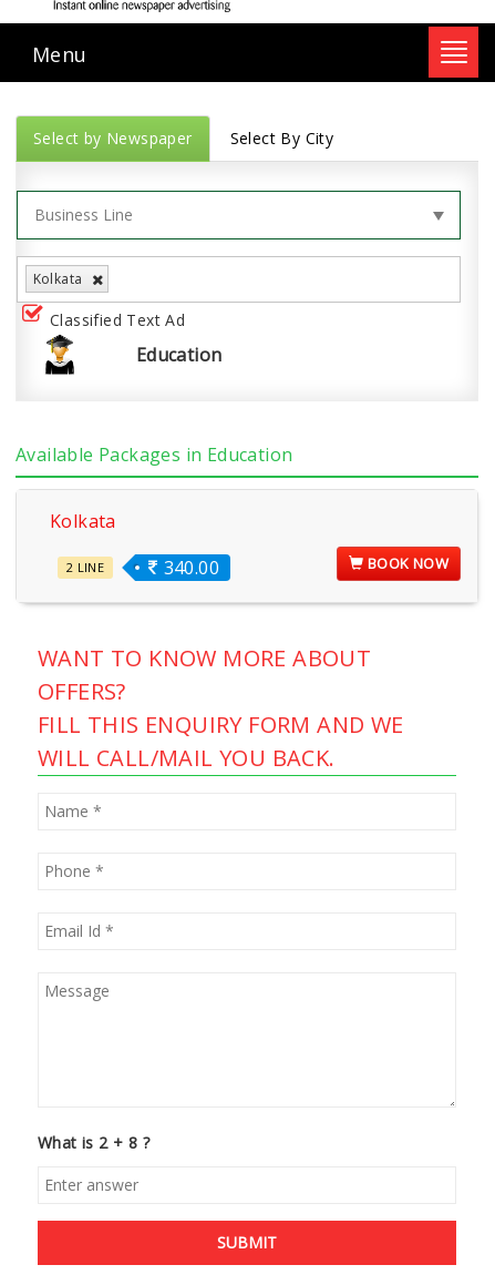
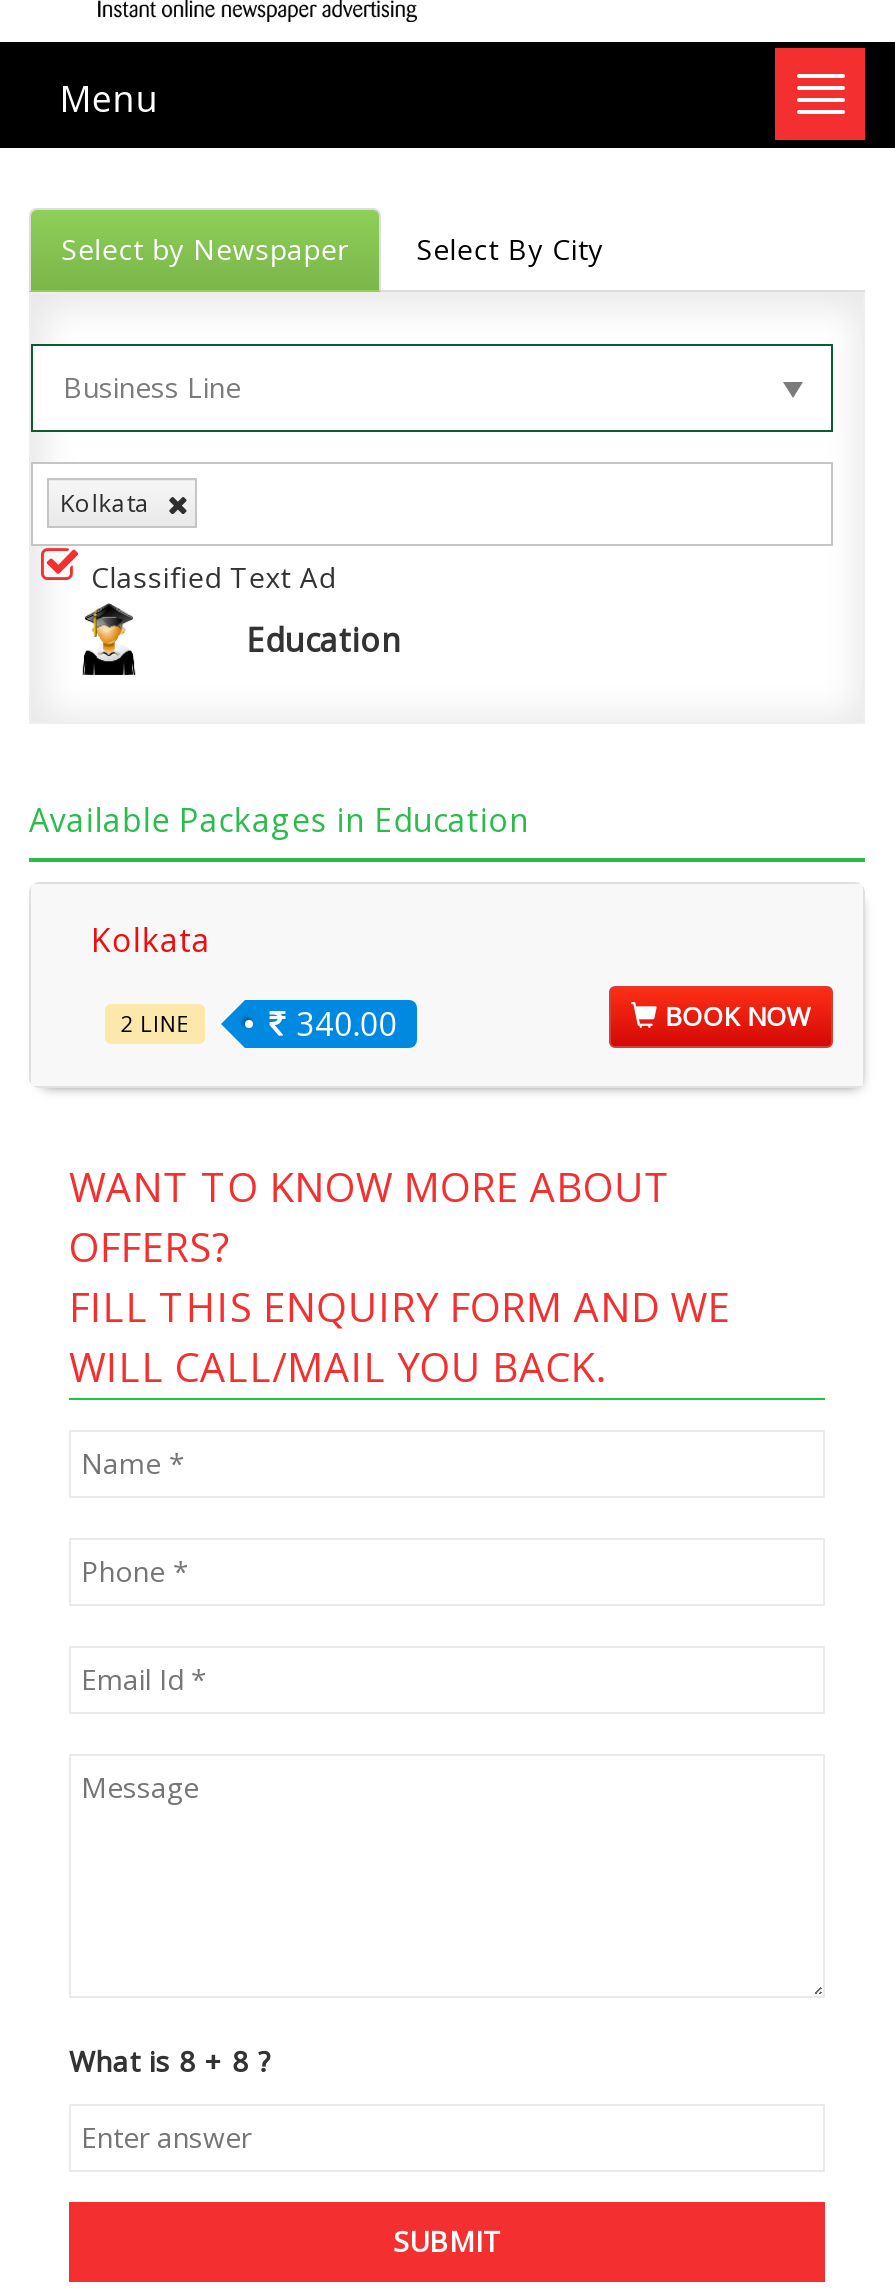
- What is 2 + 8 ?
+ What is 8 + 8 ?
